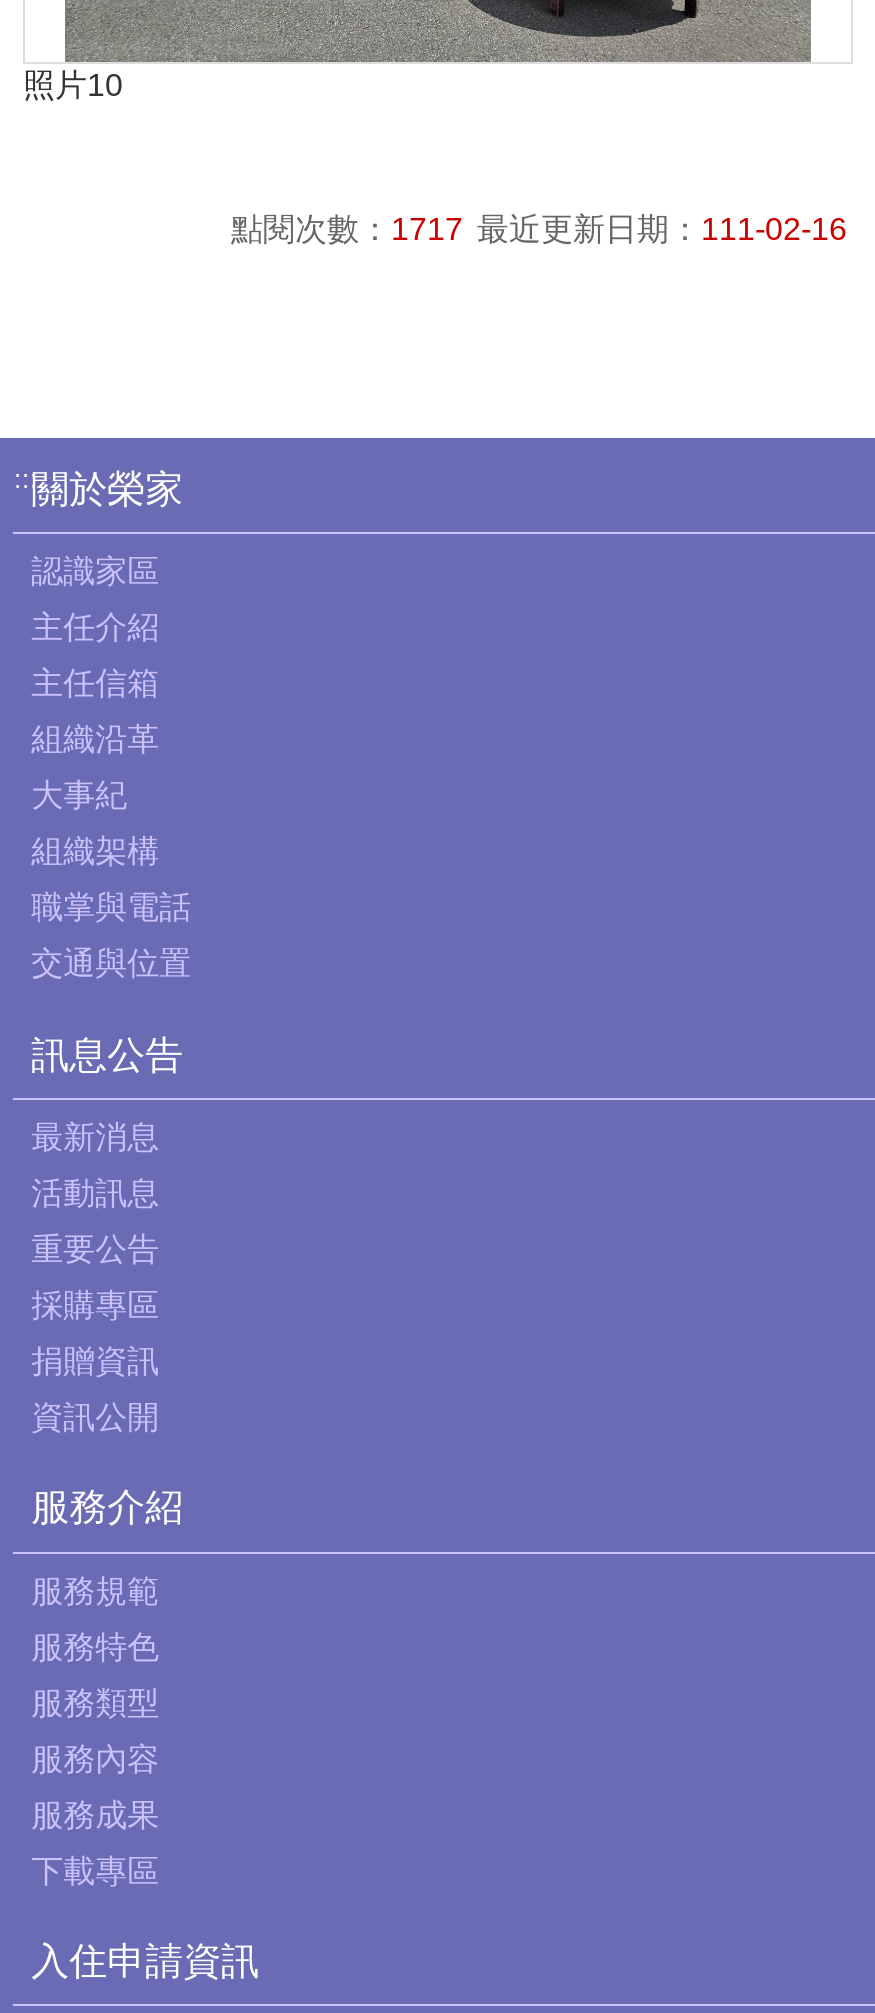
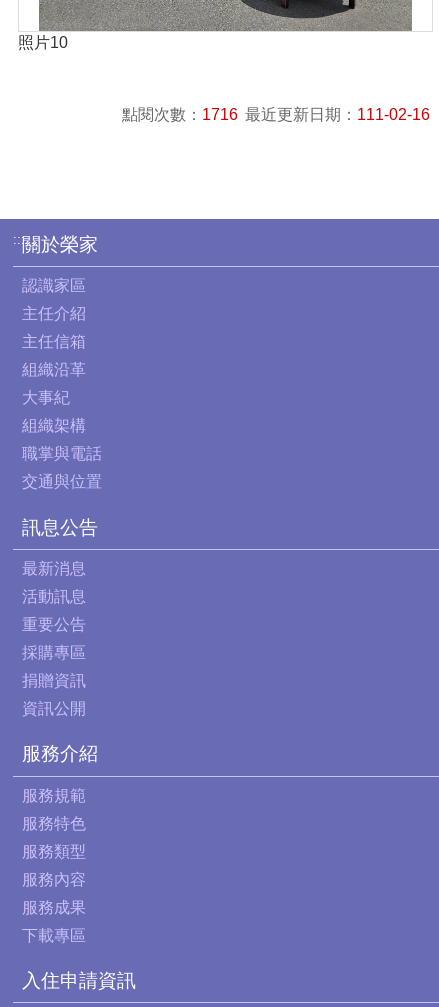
- 點閱次數：1717 最近更新日期：111-02-16
+ 點閱次數：1716 最近更新日期：111-02-16
